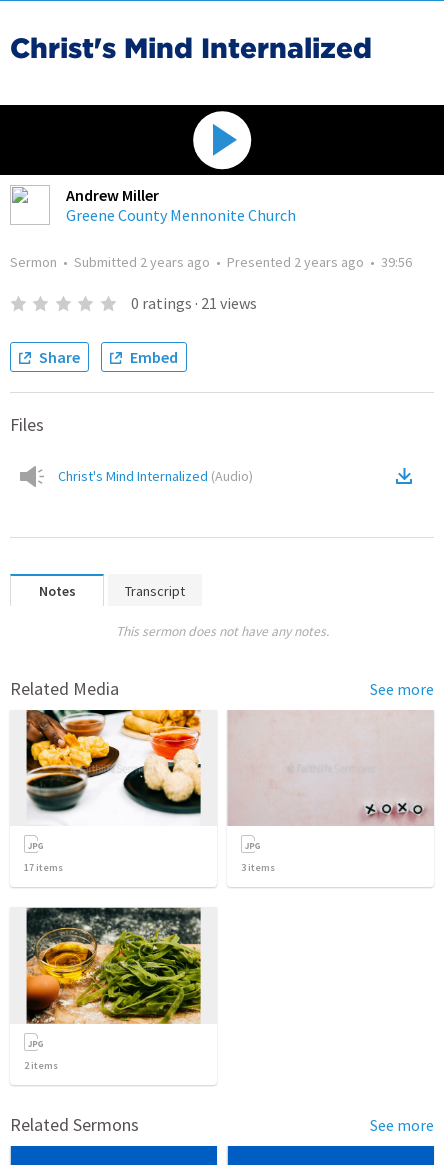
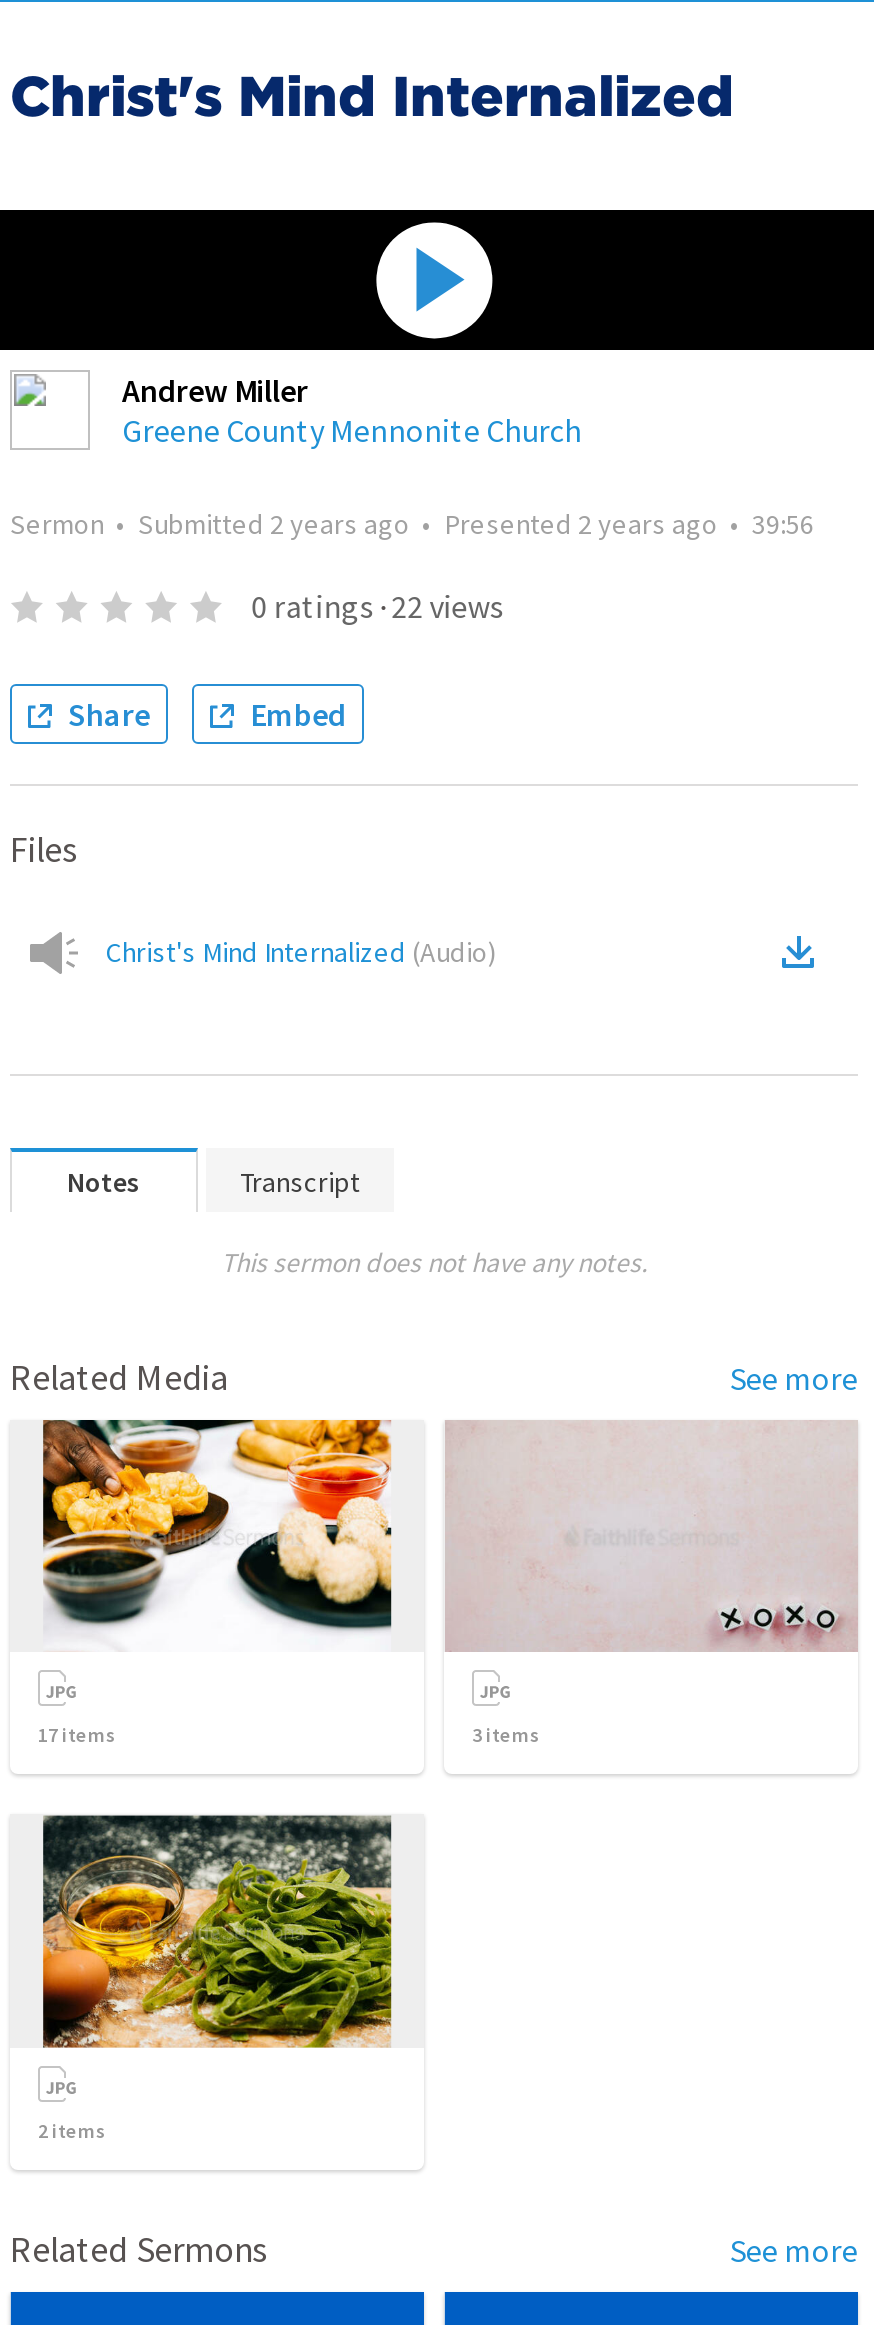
- 0 ratings · 21 views
+ 0 ratings · 22 views
